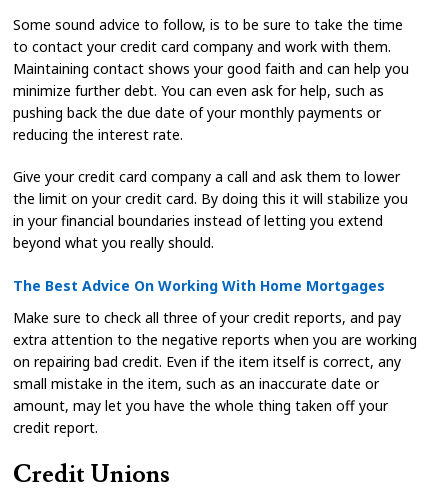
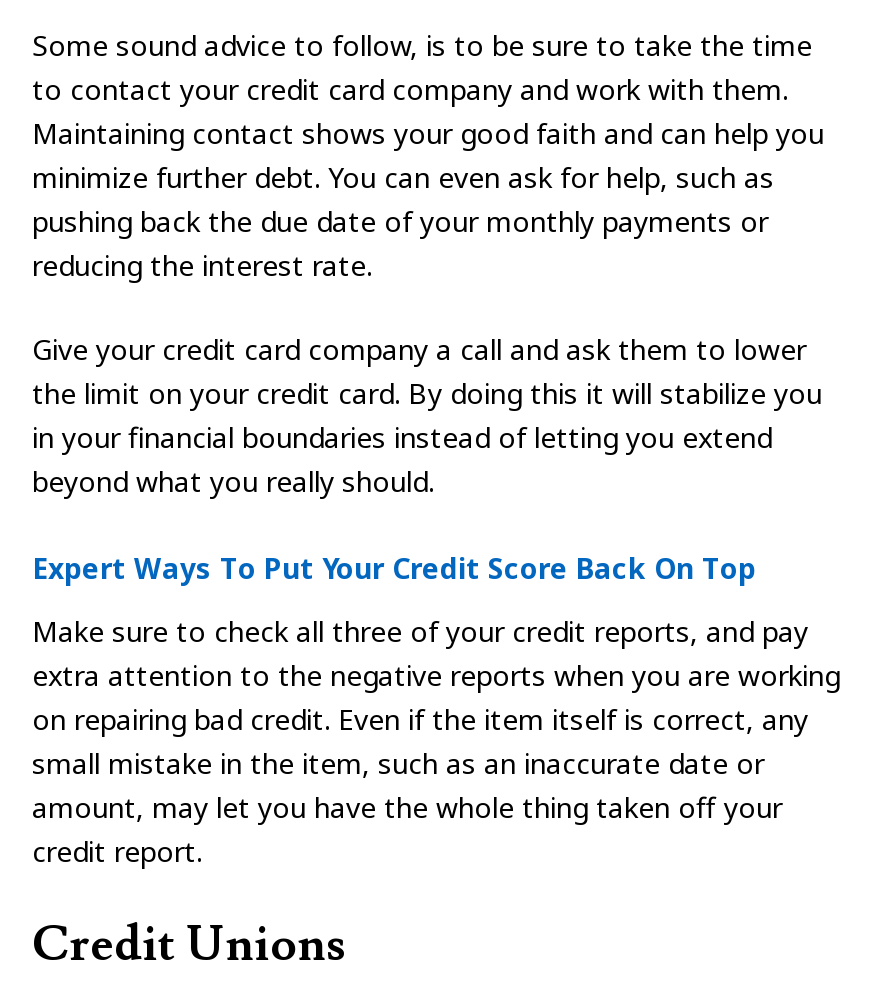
- The Best Advice On Working With Home Mortgages
+ Expert Ways To Put Your Credit Score Back On Top
